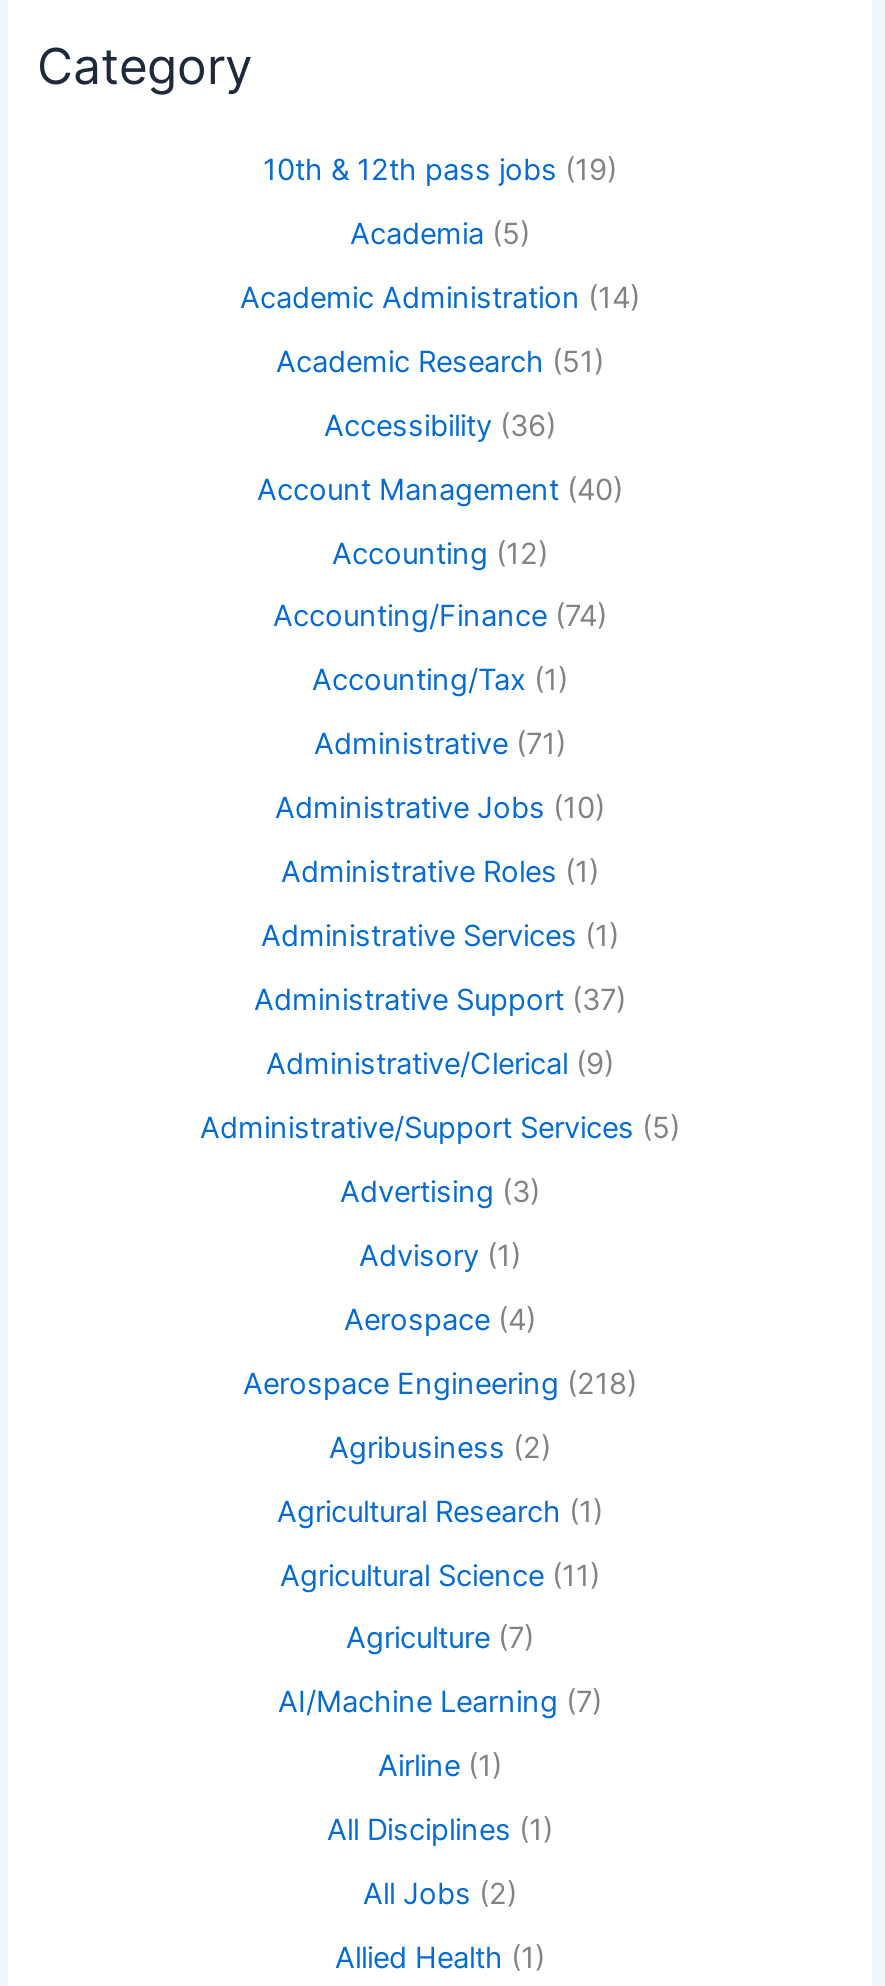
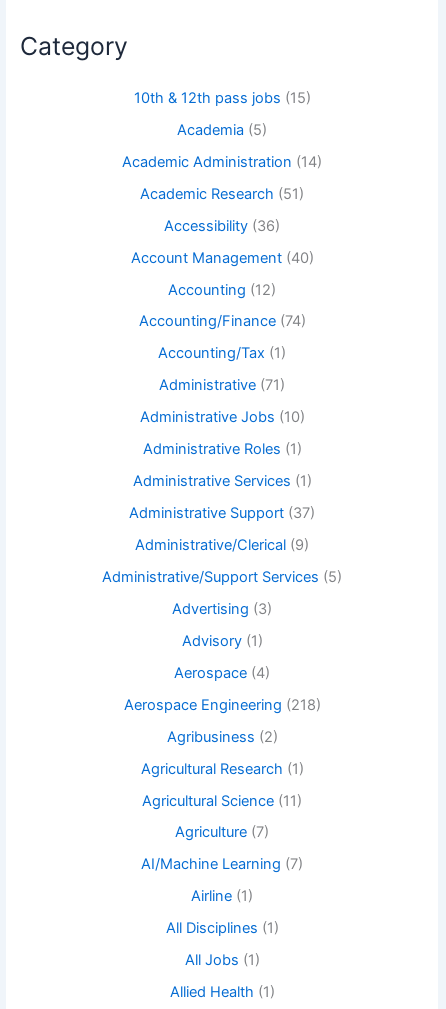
- 10th & 12th pass jobs (19)
+ 10th & 12th pass jobs (15)

- All Jobs (2)
+ All Jobs (1)
